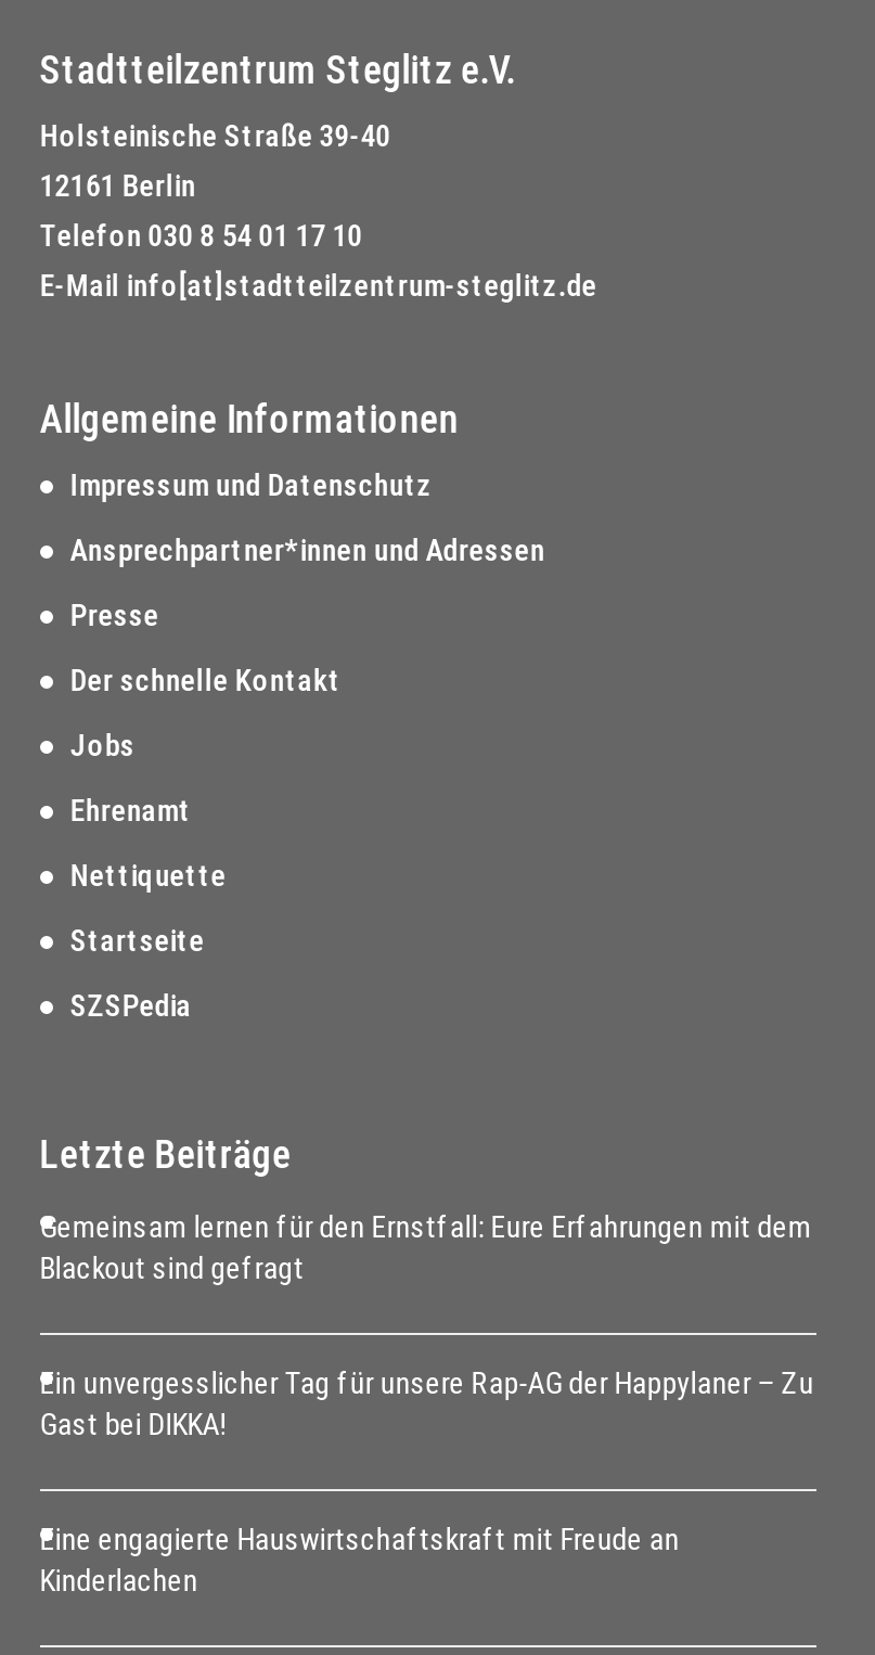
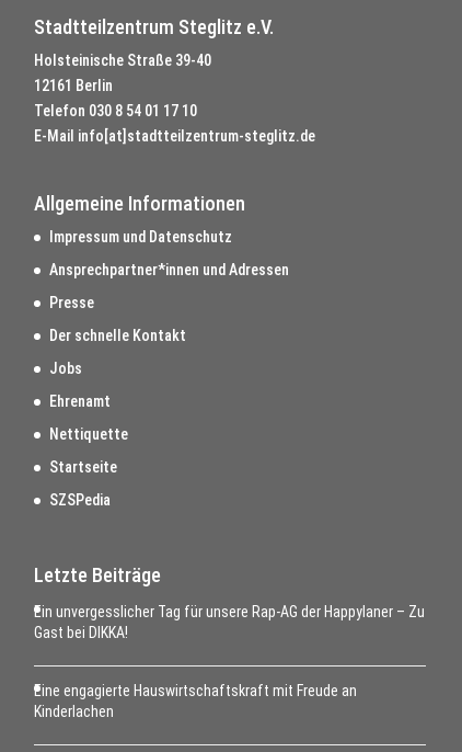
- Gemeinsam lernen für den Ernstfall: Eure Erfahrungen mit dem
- Blackout sind gefragt
